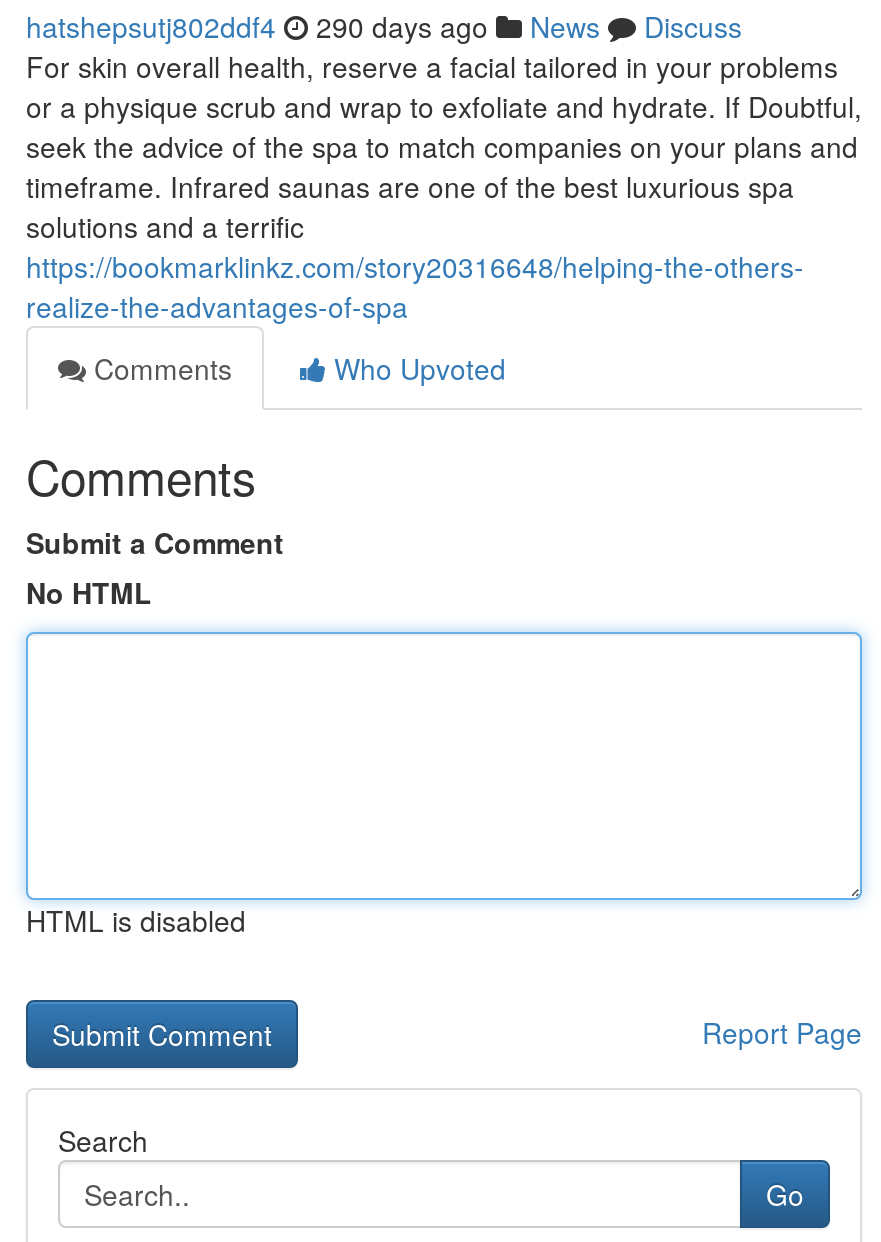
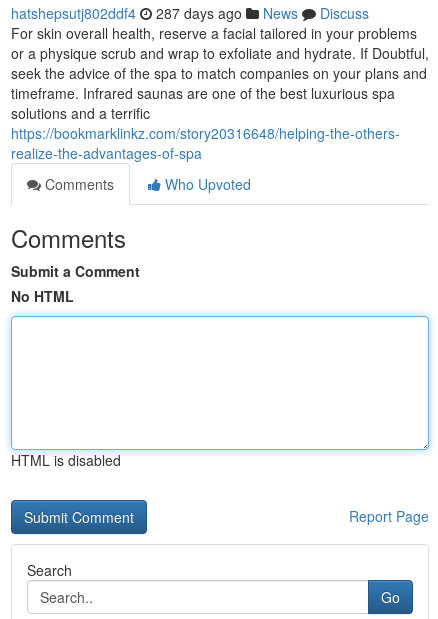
- hatshepsutj802ddf4 290 days ago News Discuss
+ hatshepsutj802ddf4 287 days ago News Discuss
